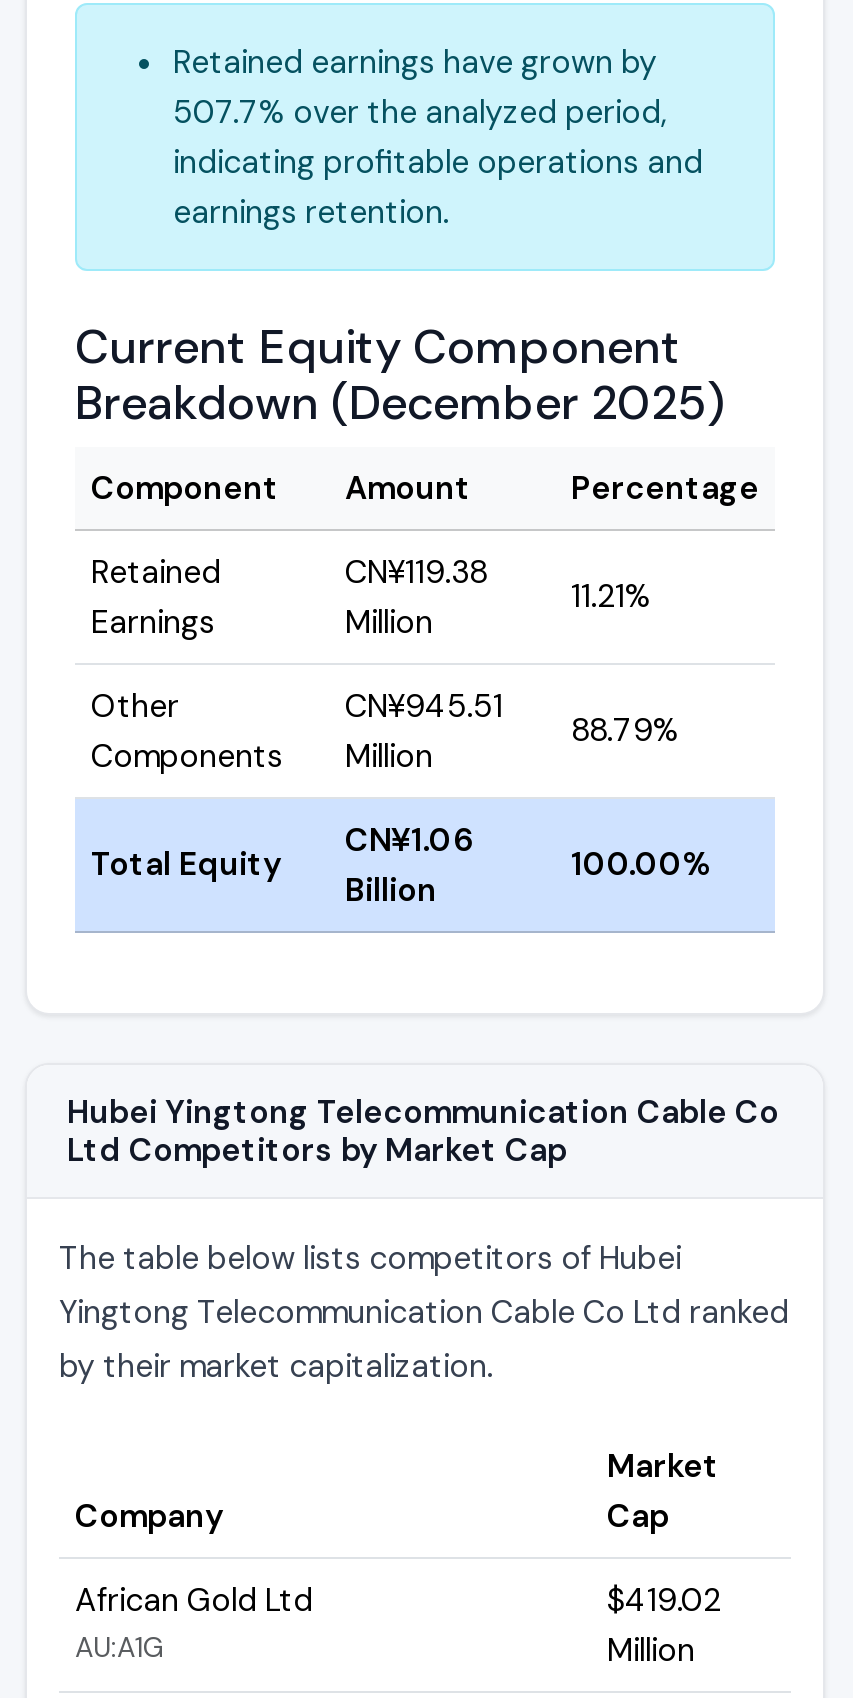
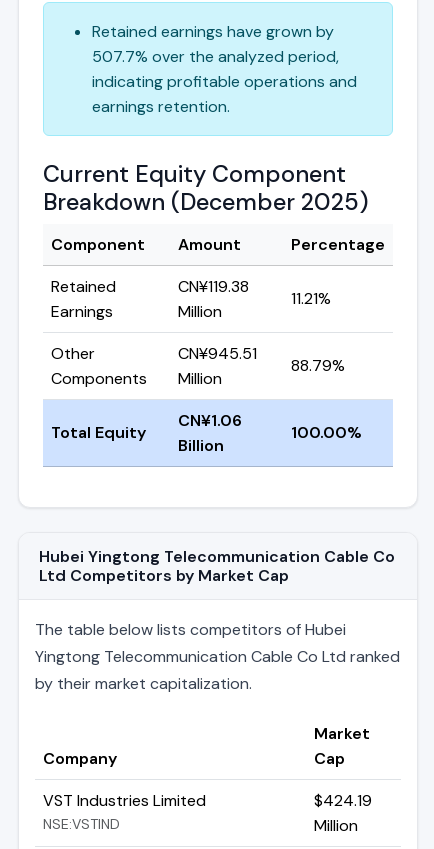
- African Gold Ltd
- AU:A1G
+ VST Industries Limited
+ NSE:VSTIND

- $419.02
+ $424.19
